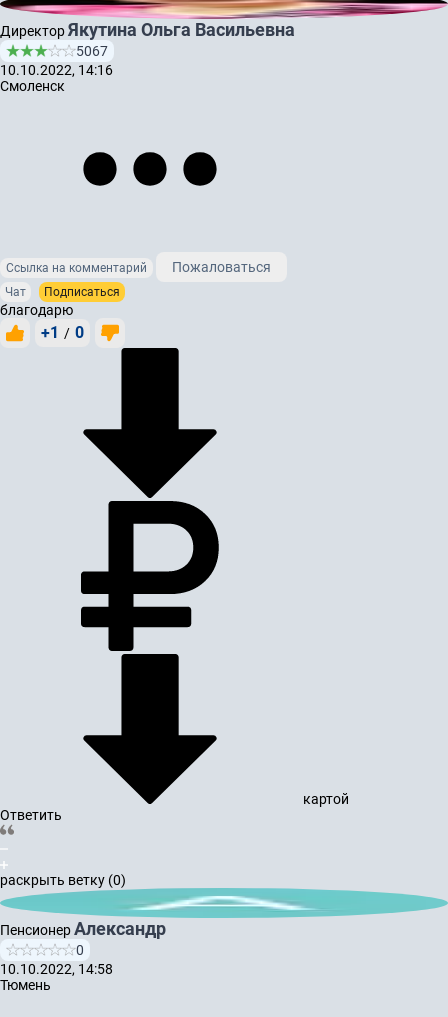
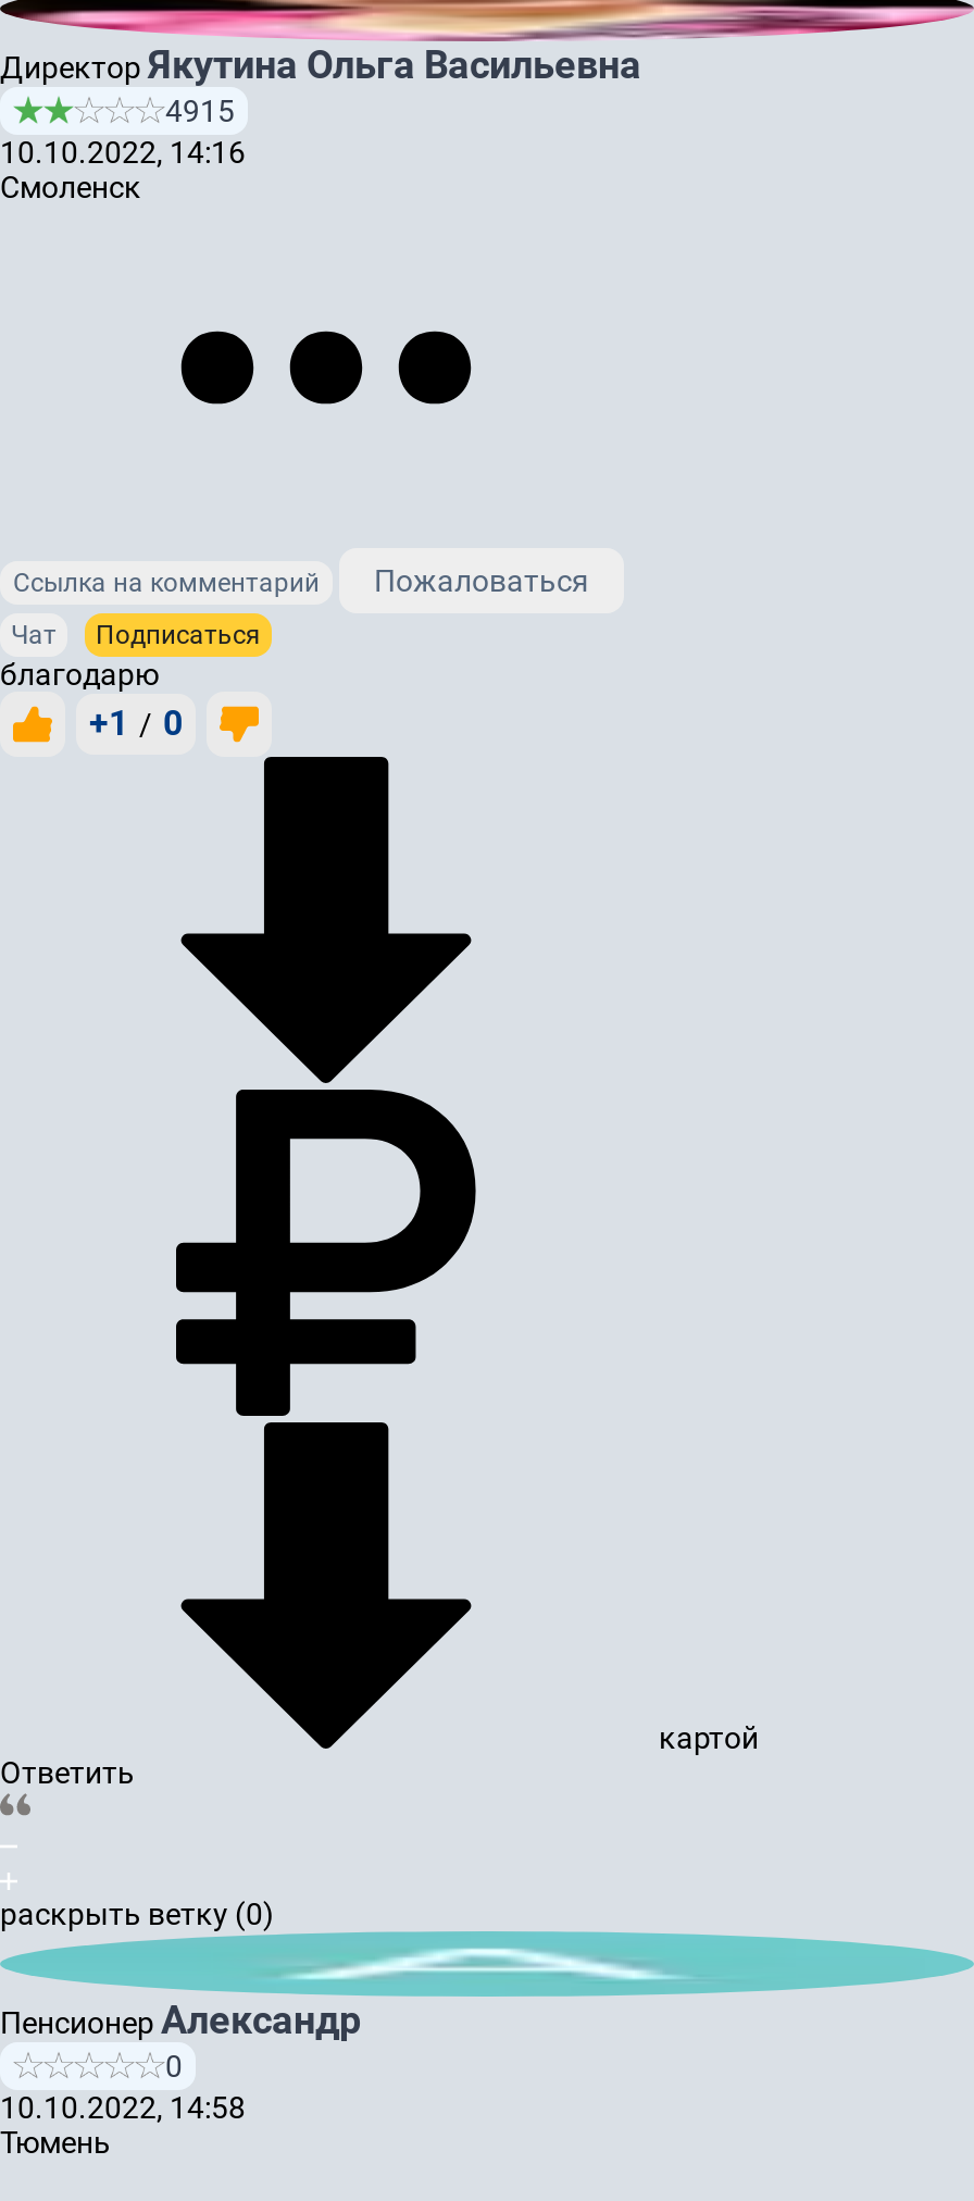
- 5067
+ 4915
